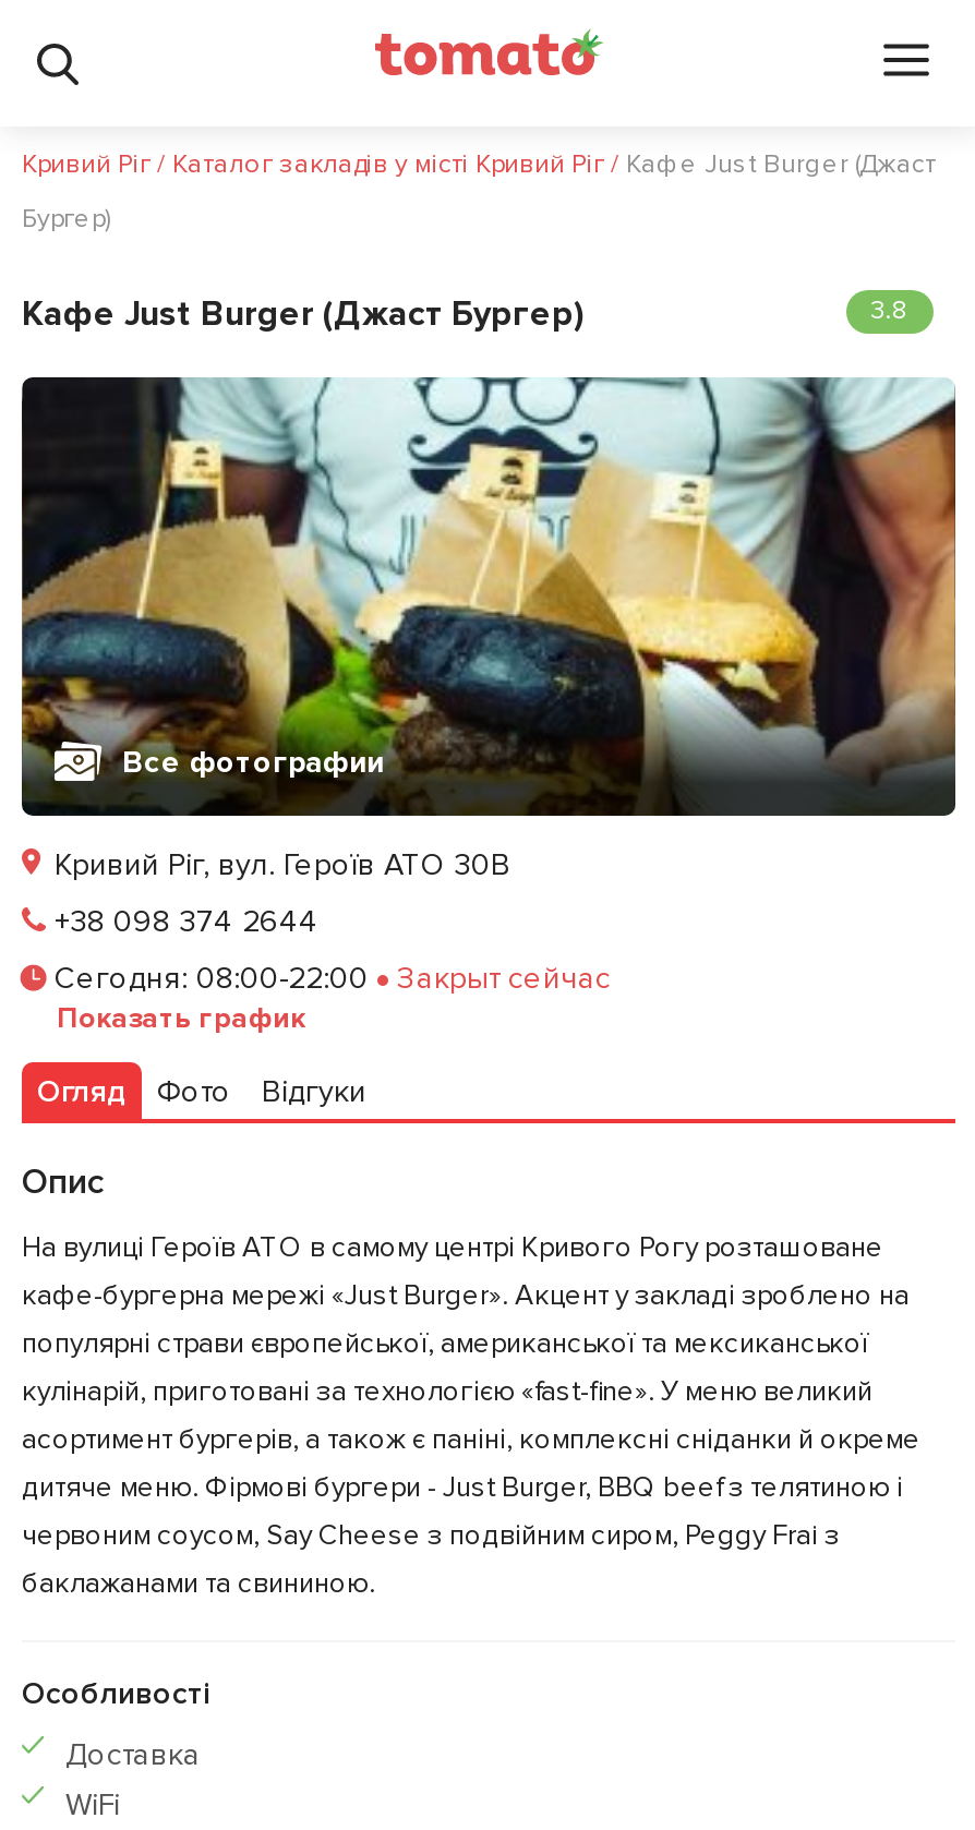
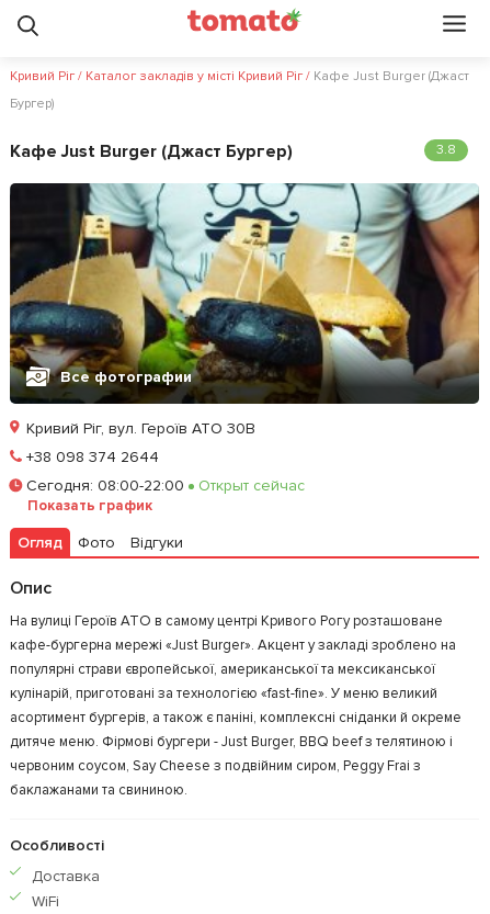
- Закрыт сейчас
+ Открыт сейчас
